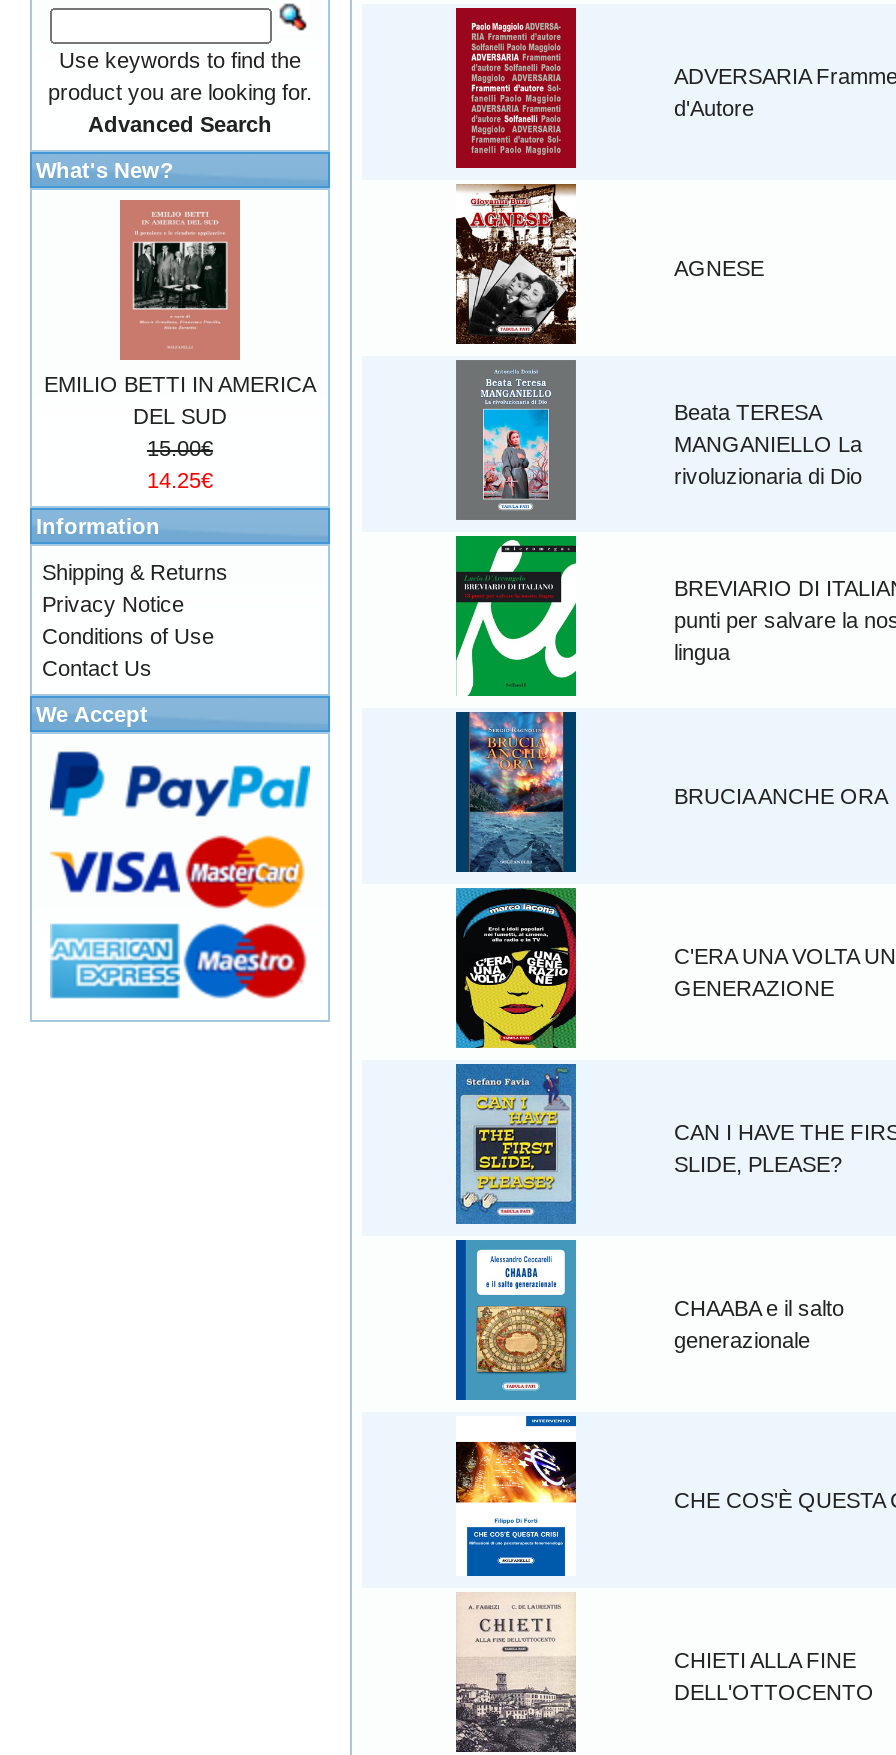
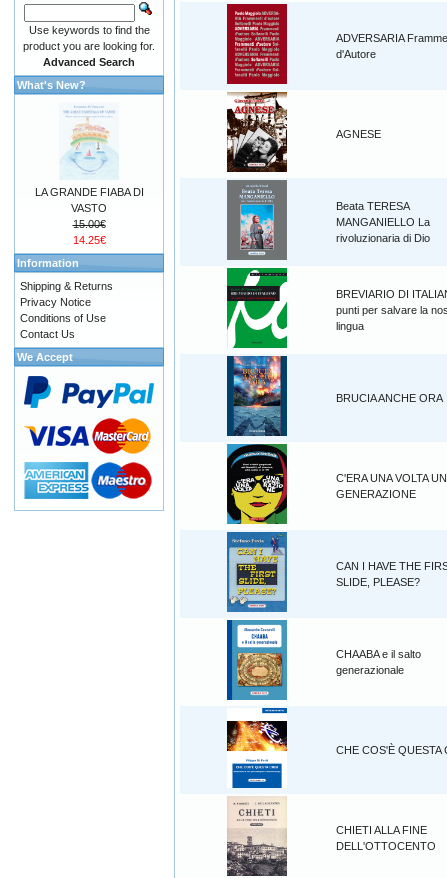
- [image]
- EMILIO BETTI IN AMERICA
- DEL SUD
+ [image]
+ LA GRANDE FIABA DI
+ VASTO
